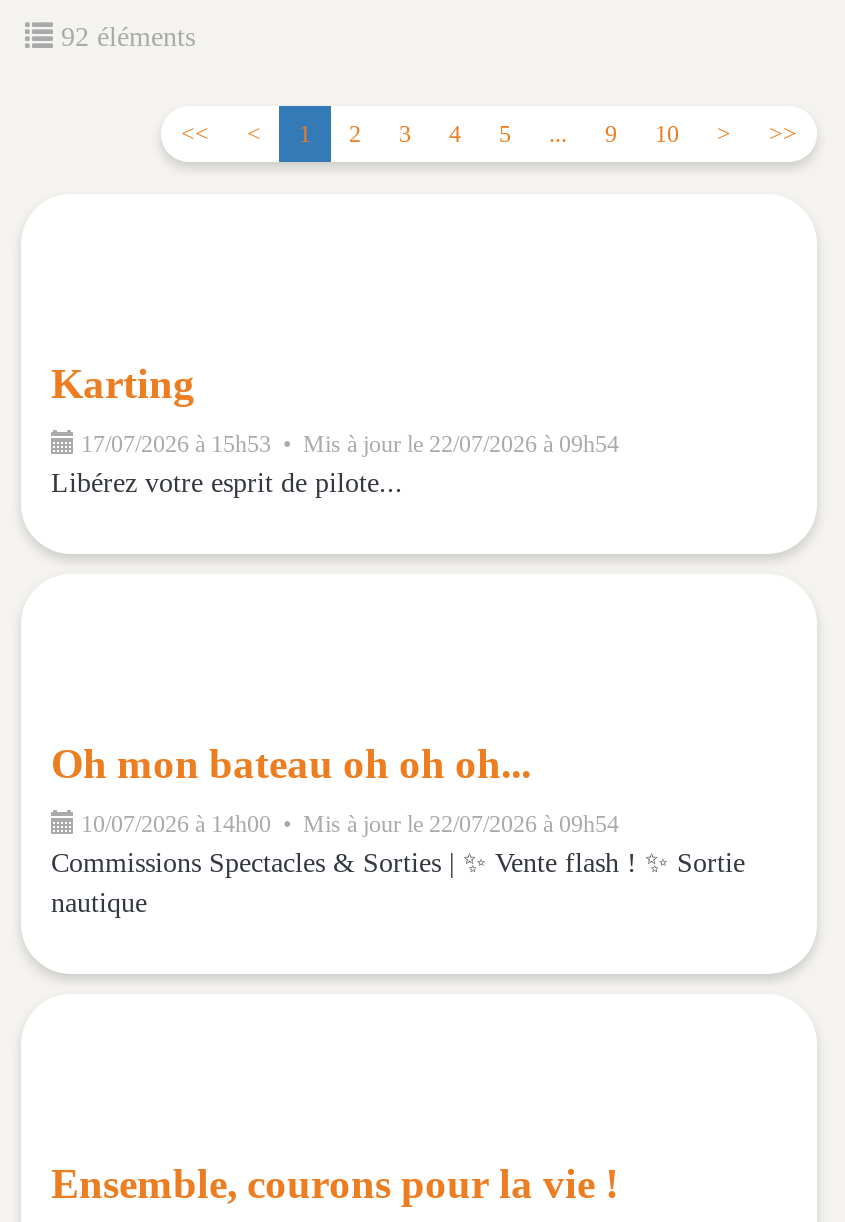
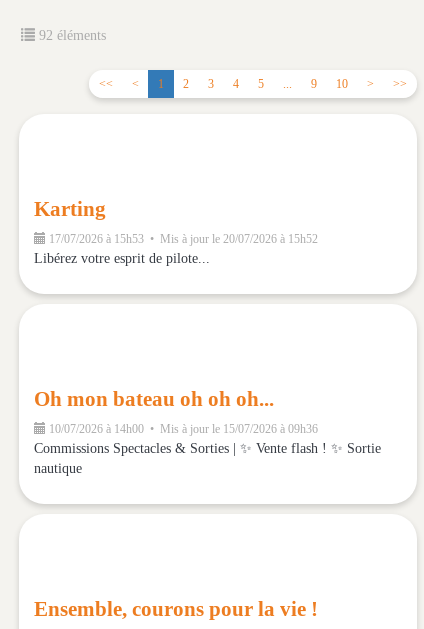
- 17/07/2026 à 15h53 • Mis à jour le 22/07/2026 à 09h54
+ 17/07/2026 à 15h53 • Mis à jour le 20/07/2026 à 15h52

- 10/07/2026 à 14h00 • Mis à jour le 22/07/2026 à 09h54
+ 10/07/2026 à 14h00 • Mis à jour le 15/07/2026 à 09h36
